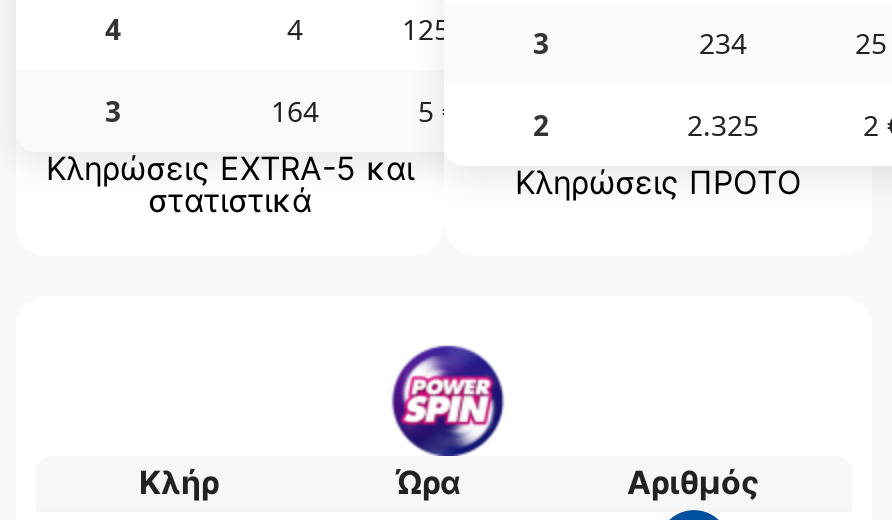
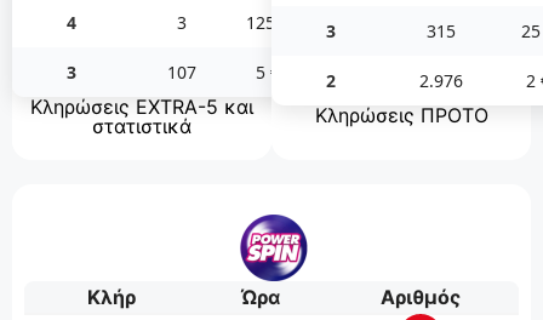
- 4
+ 3

- 234
+ 315

- 164
+ 107

- 2.325
+ 2.976
